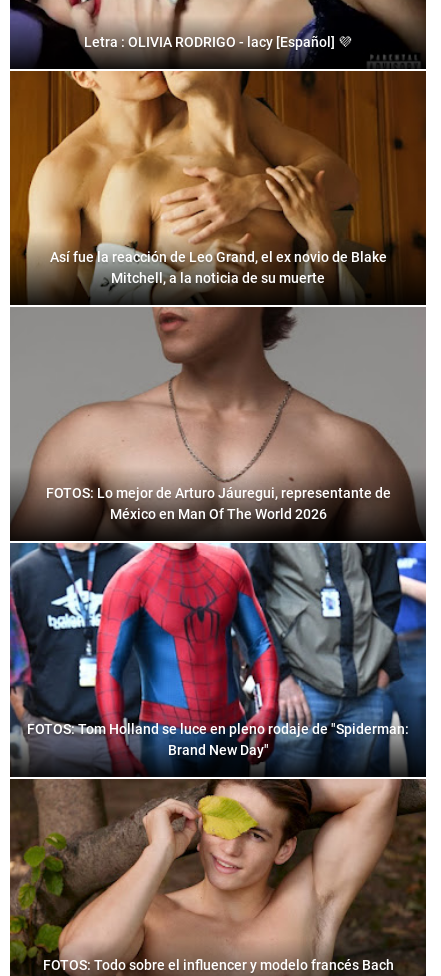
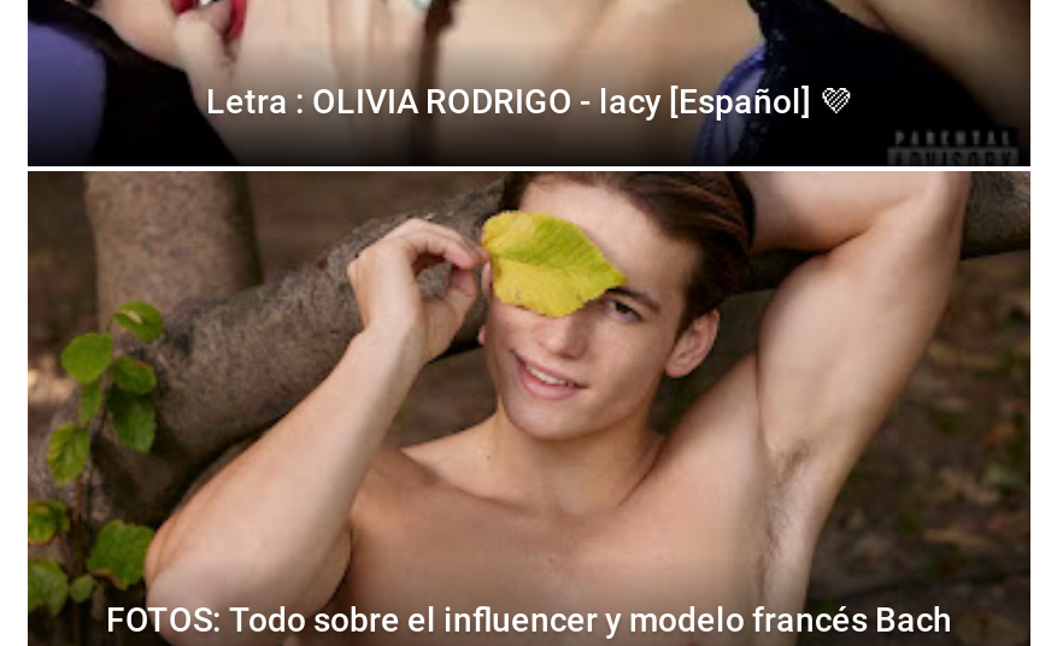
- [image]
- Así fue la reacción de Leo Grand, el ex novio de Blake
- Mitchell, a la noticia de su muerte

- FOTOS: Lo mejor de Arturo Jáuregui, representante de
- México en Man Of The World 2026

- FOTOS: Tom Holland se luce en pleno rodaje de "Spiderman:
- Brand New Day"
